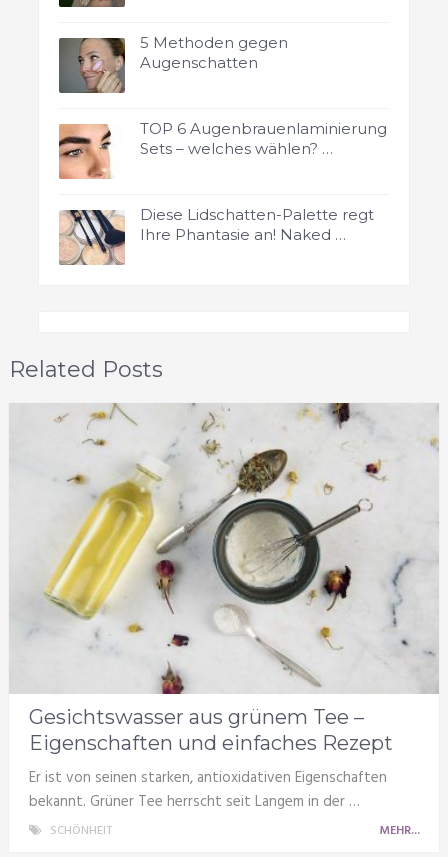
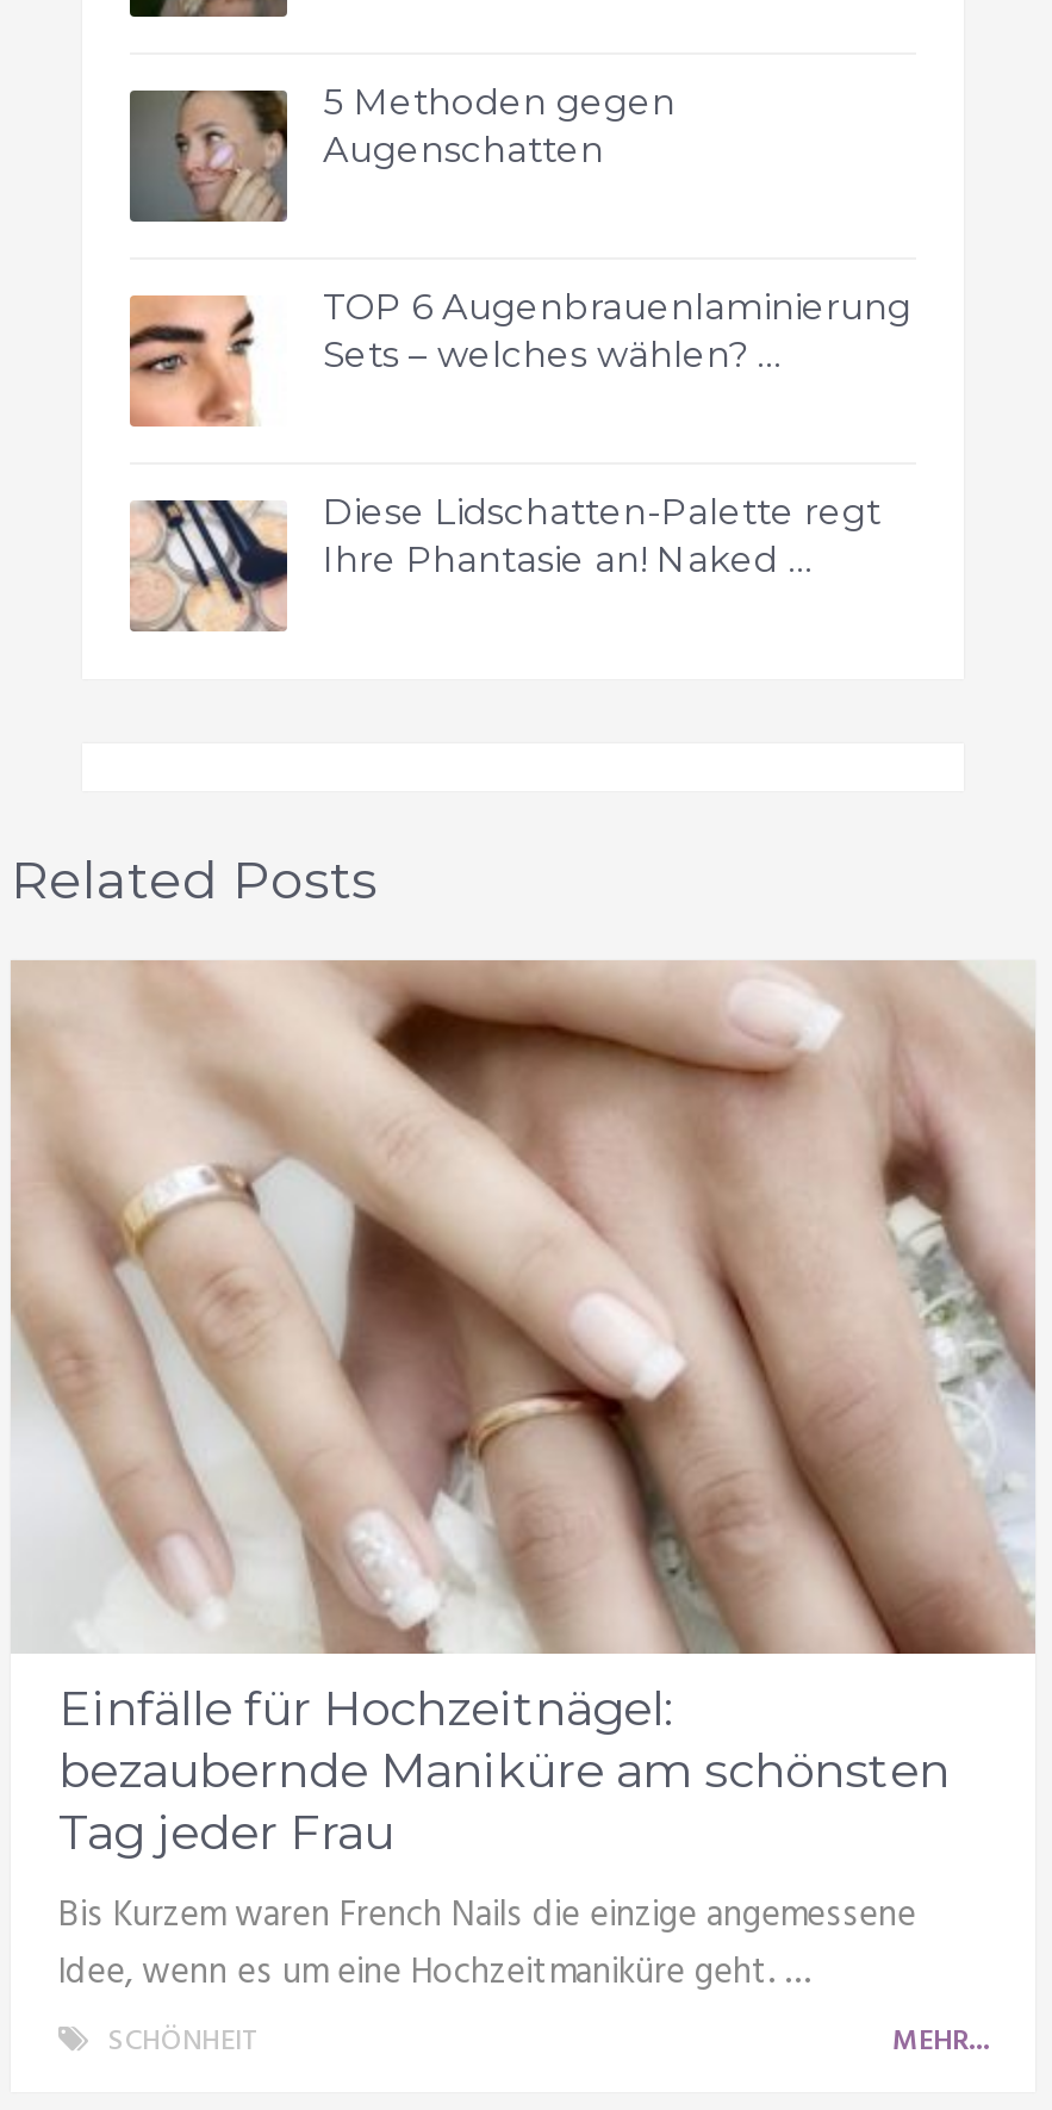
- [image]
- Gesichtswasser aus grünem Tee –
- Eigenschaften und einfaches Rezept
+ [image]
+ Einfälle für Hochzeitnägel:
+ bezaubernde Maniküre am schönsten
+ Tag jeder Frau

- Er ist von seinen starken, antioxidativen Eigenschaften
- bekannt. Grüner Tee herrscht seit Langem in der …
+ Bis Kurzem waren French Nails die einzige angemessene
+ Idee, wenn es um eine Hochzeitmaniküre geht. …
